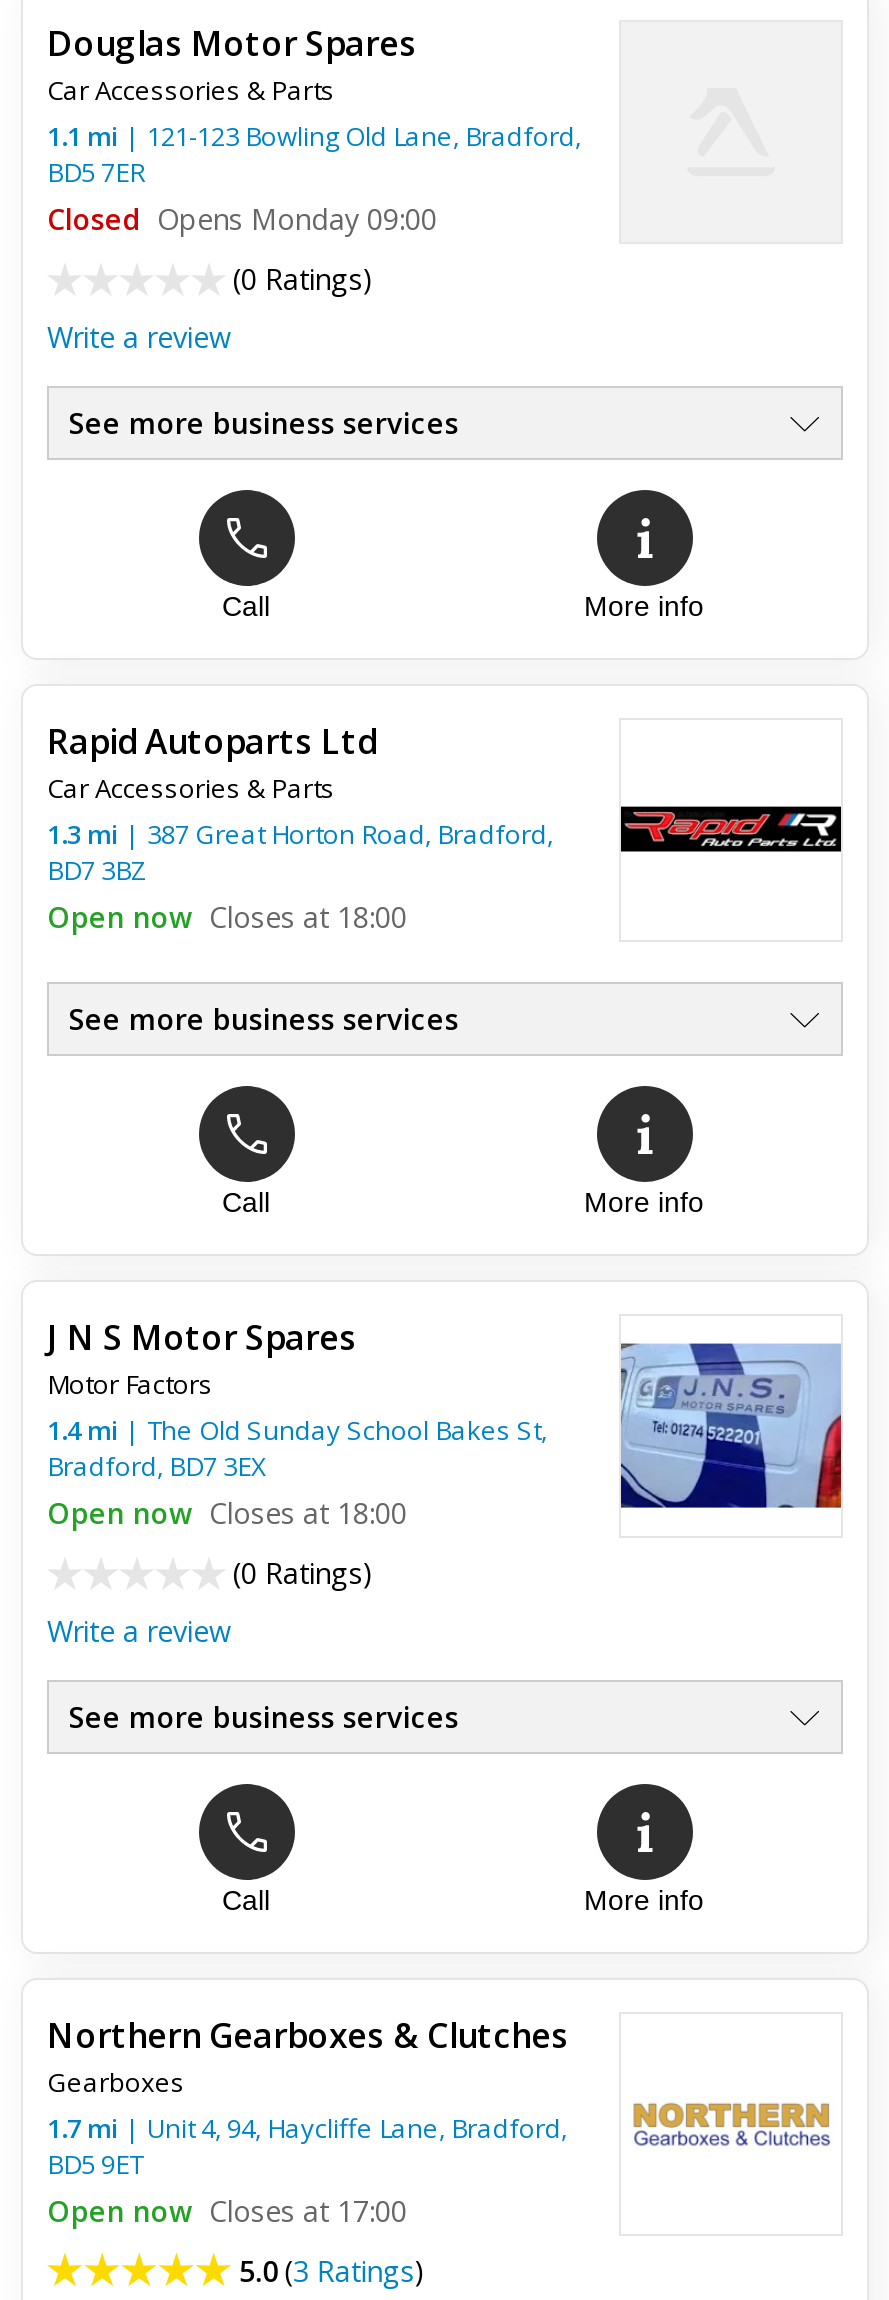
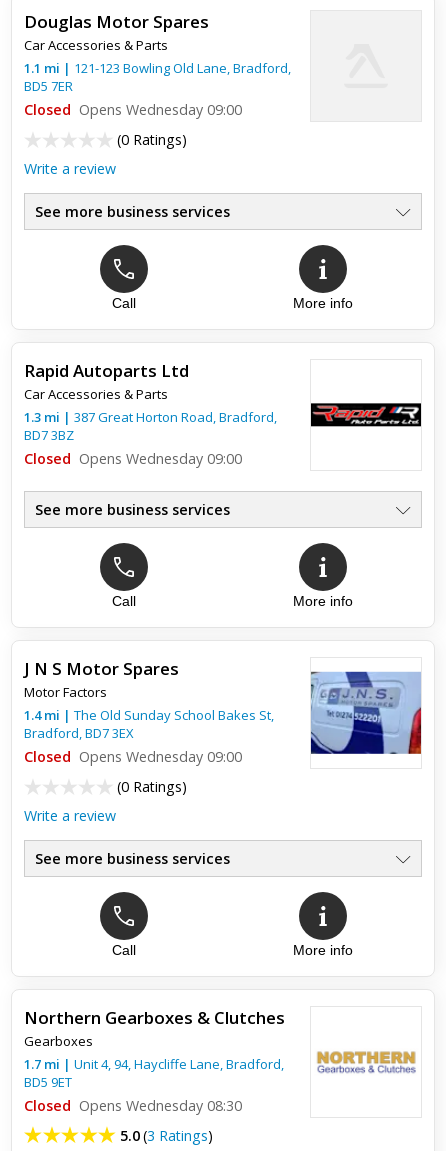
- Closed Opens Monday 09:00
+ Closed Opens Wednesday 09:00

- Open now Closes at 18:00
+ Closed Opens Wednesday 09:00

- Open now Closes at 18:00
+ Closed Opens Wednesday 09:00

- Open now Closes at 17:00
+ Closed Opens Wednesday 08:30
